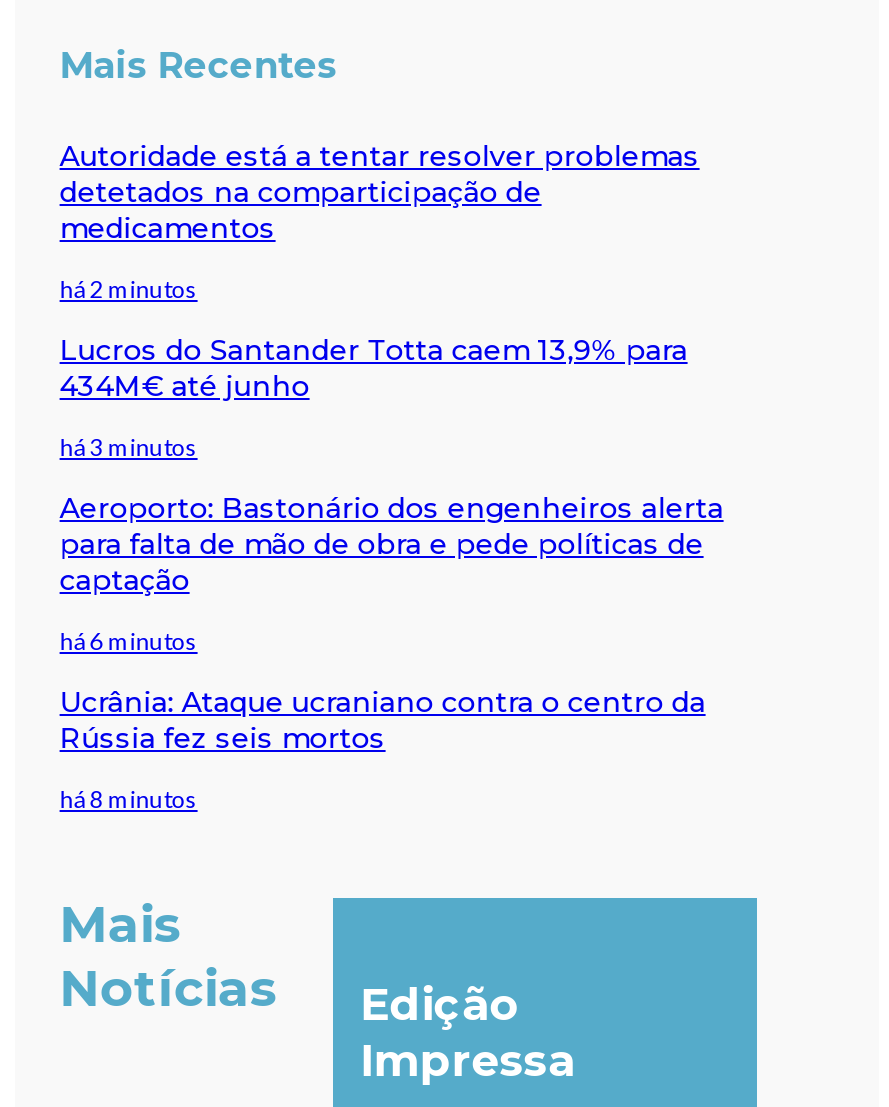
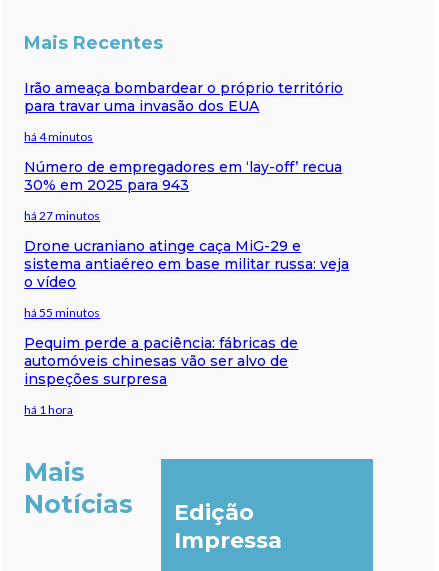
- Autoridade está a tentar resolver problemas
- detetados na comparticipação de
- medicamentos
+ Irão ameaça bombardear o próprio território
+ para travar uma invasão dos EUA

- há 2 minutos
+ há 4 minutos

- Lucros do Santander Totta caem 13,9% para
- 434M€ até junho
+ Número de empregadores em ‘lay-off’ recua
+ 30% em 2025 para 943

- há 3 minutos
+ há 27 minutos

- Aeroporto: Bastonário dos engenheiros alerta
- para falta de mão de obra e pede políticas de
- captação
+ Drone ucraniano atinge caça MiG-29 e
+ sistema antiaéreo em base militar russa: veja
+ o vídeo

- há 6 minutos
+ há 55 minutos

- Ucrânia: Ataque ucraniano contra o centro da
- Rússia fez seis mortos
+ Pequim perde a paciência: fábricas de
+ automóveis chinesas vão ser alvo de
+ inspeções surpresa

- há 8 minutos
+ há 1 hora
